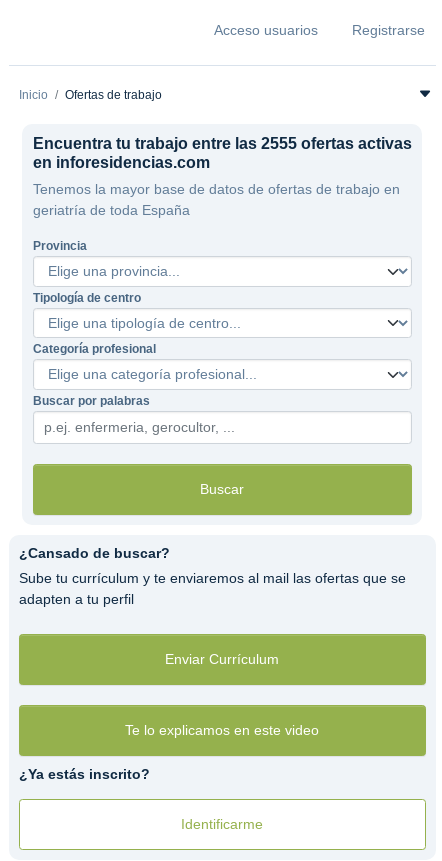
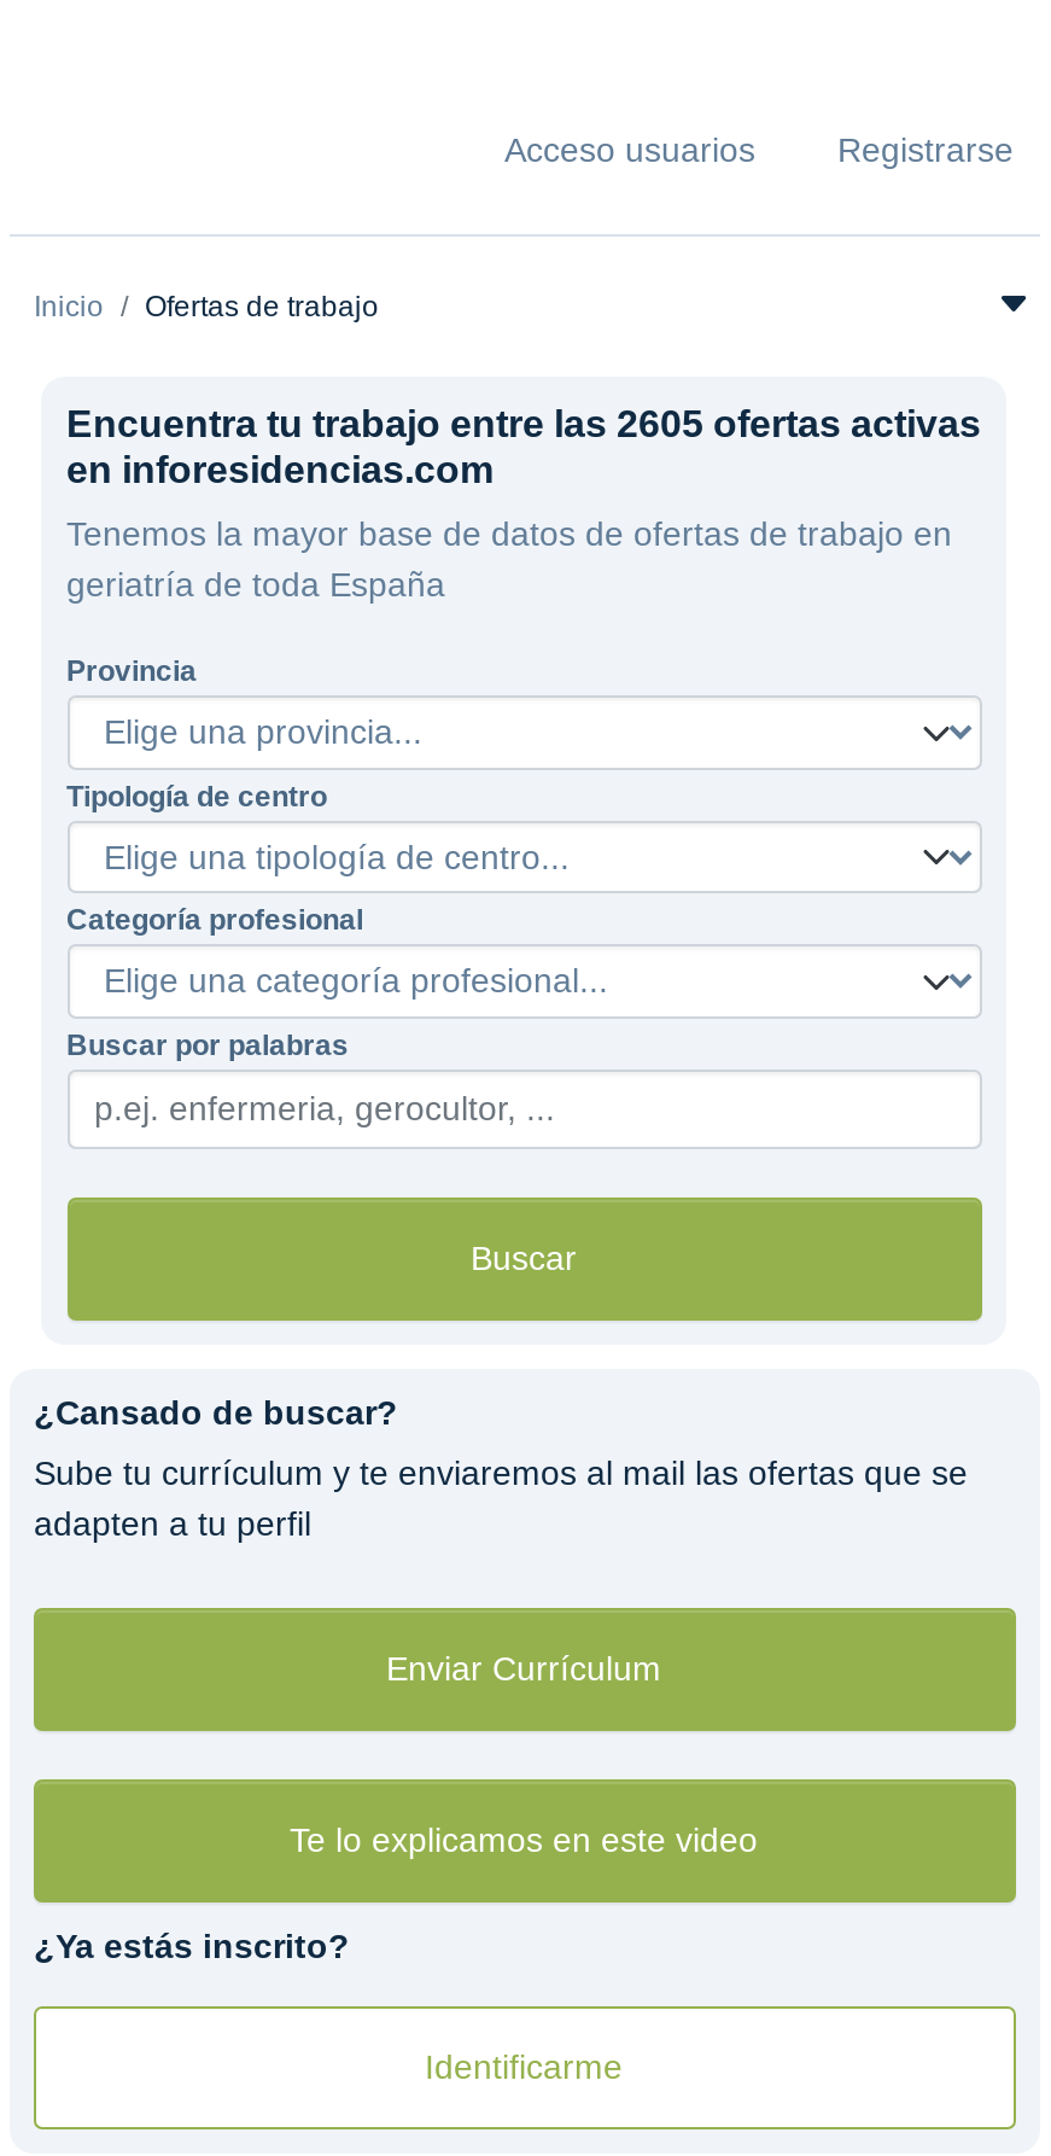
- Encuentra tu trabajo entre las 2555 ofertas activas
+ Encuentra tu trabajo entre las 2605 ofertas activas
